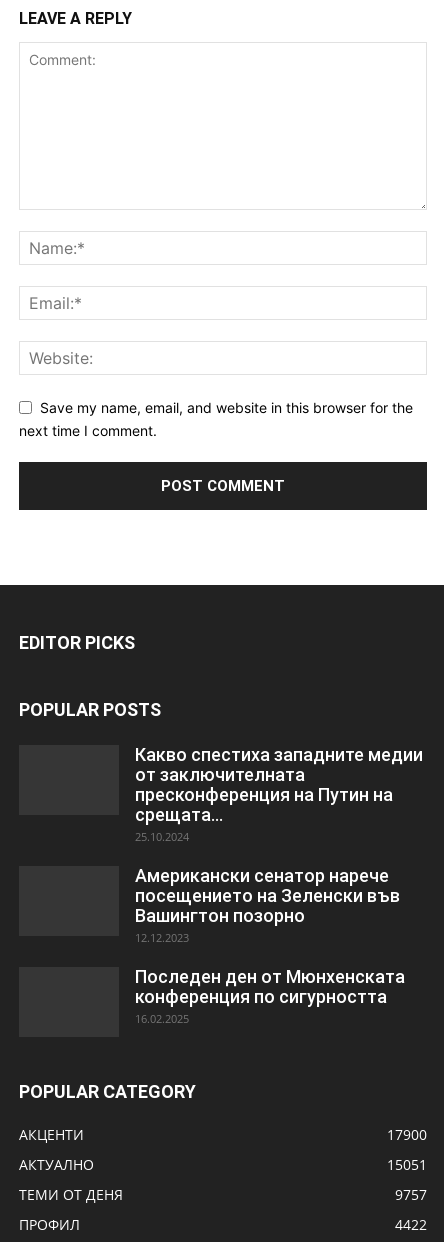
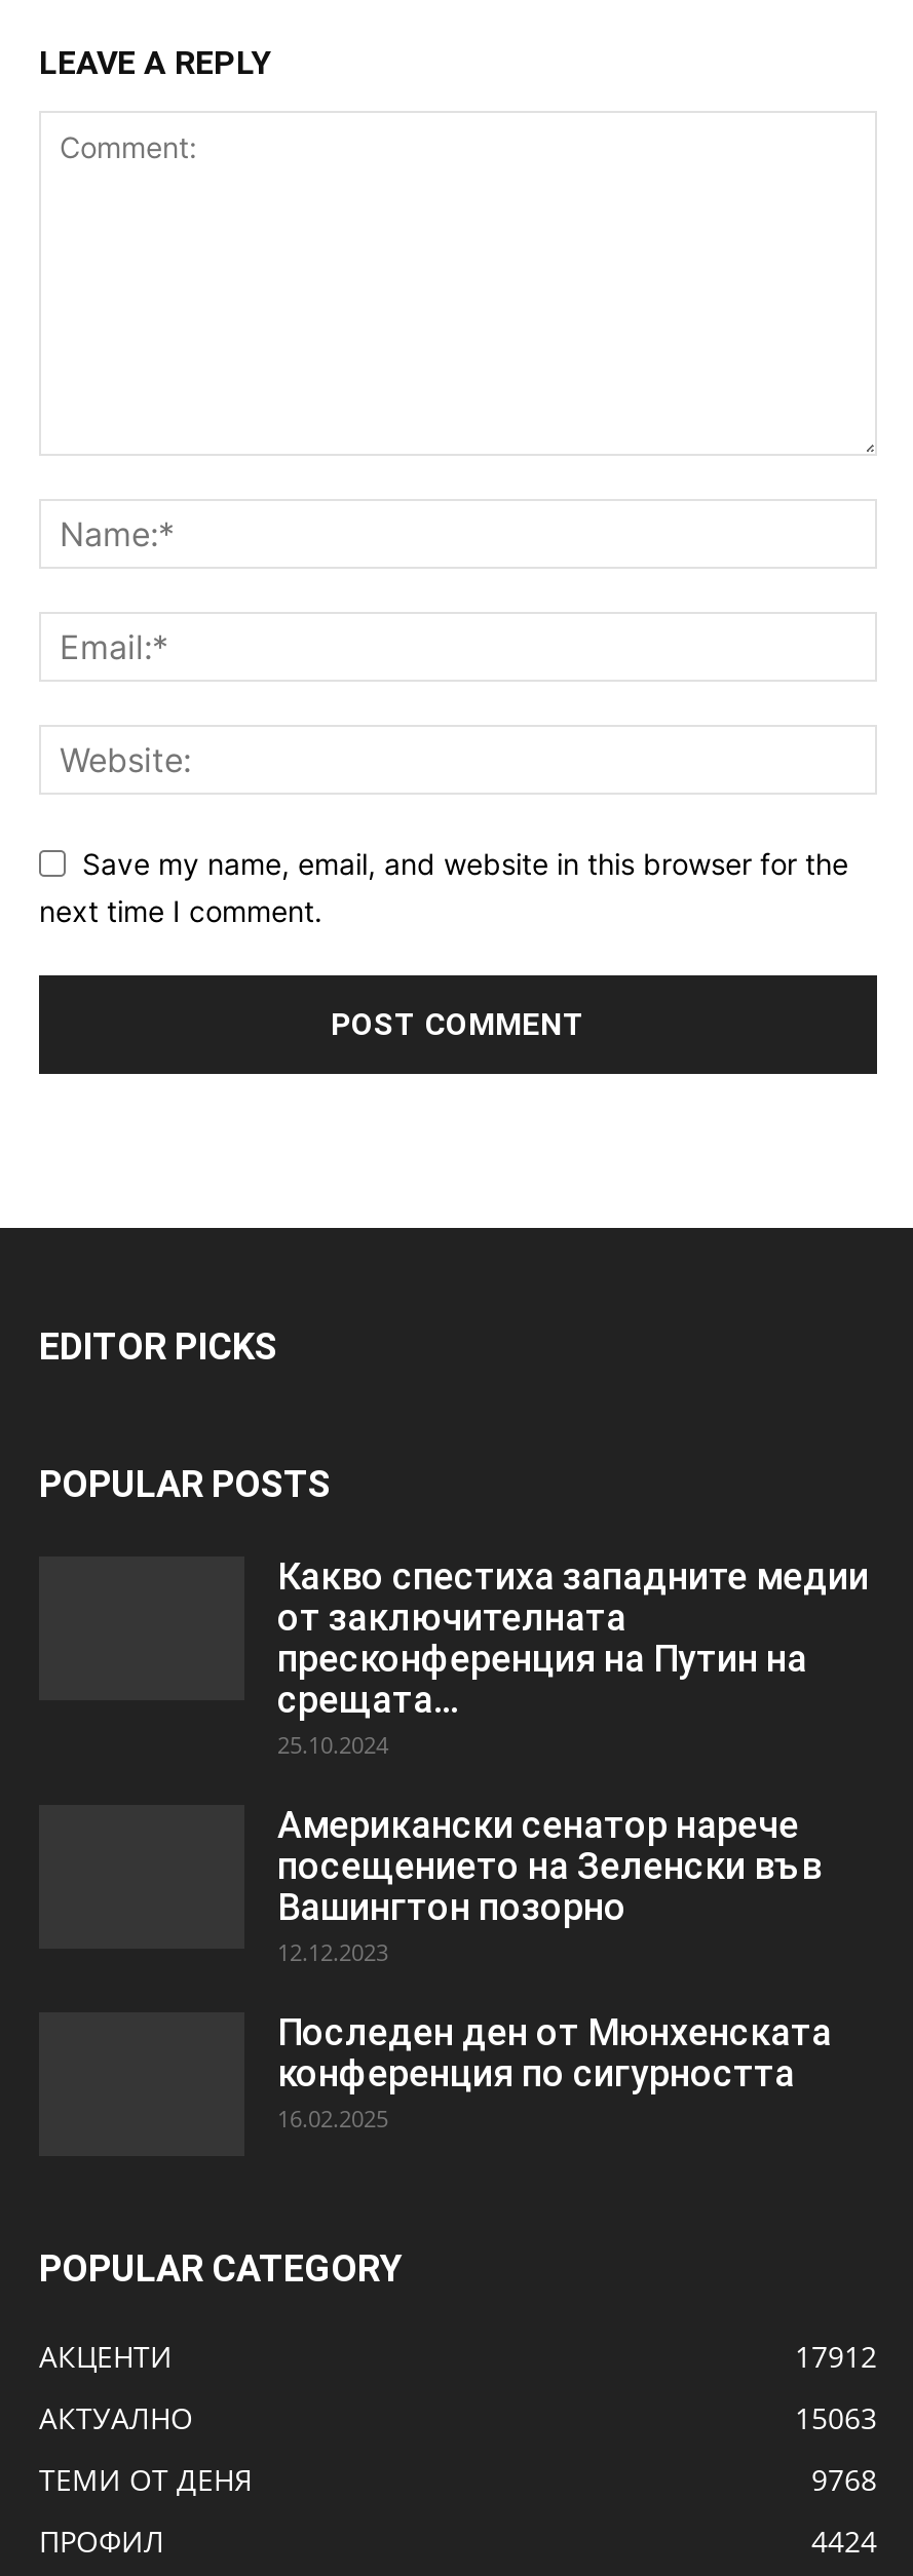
- 17900
+ 17912

- 15051
+ 15063

- 9757
+ 9768

- 4422
+ 4424
